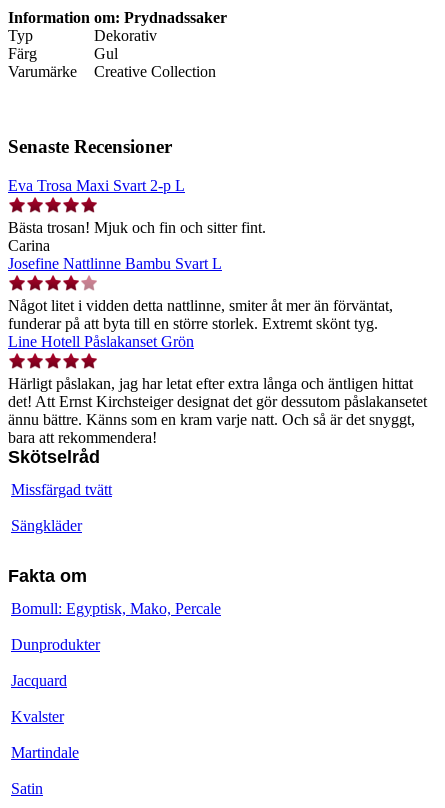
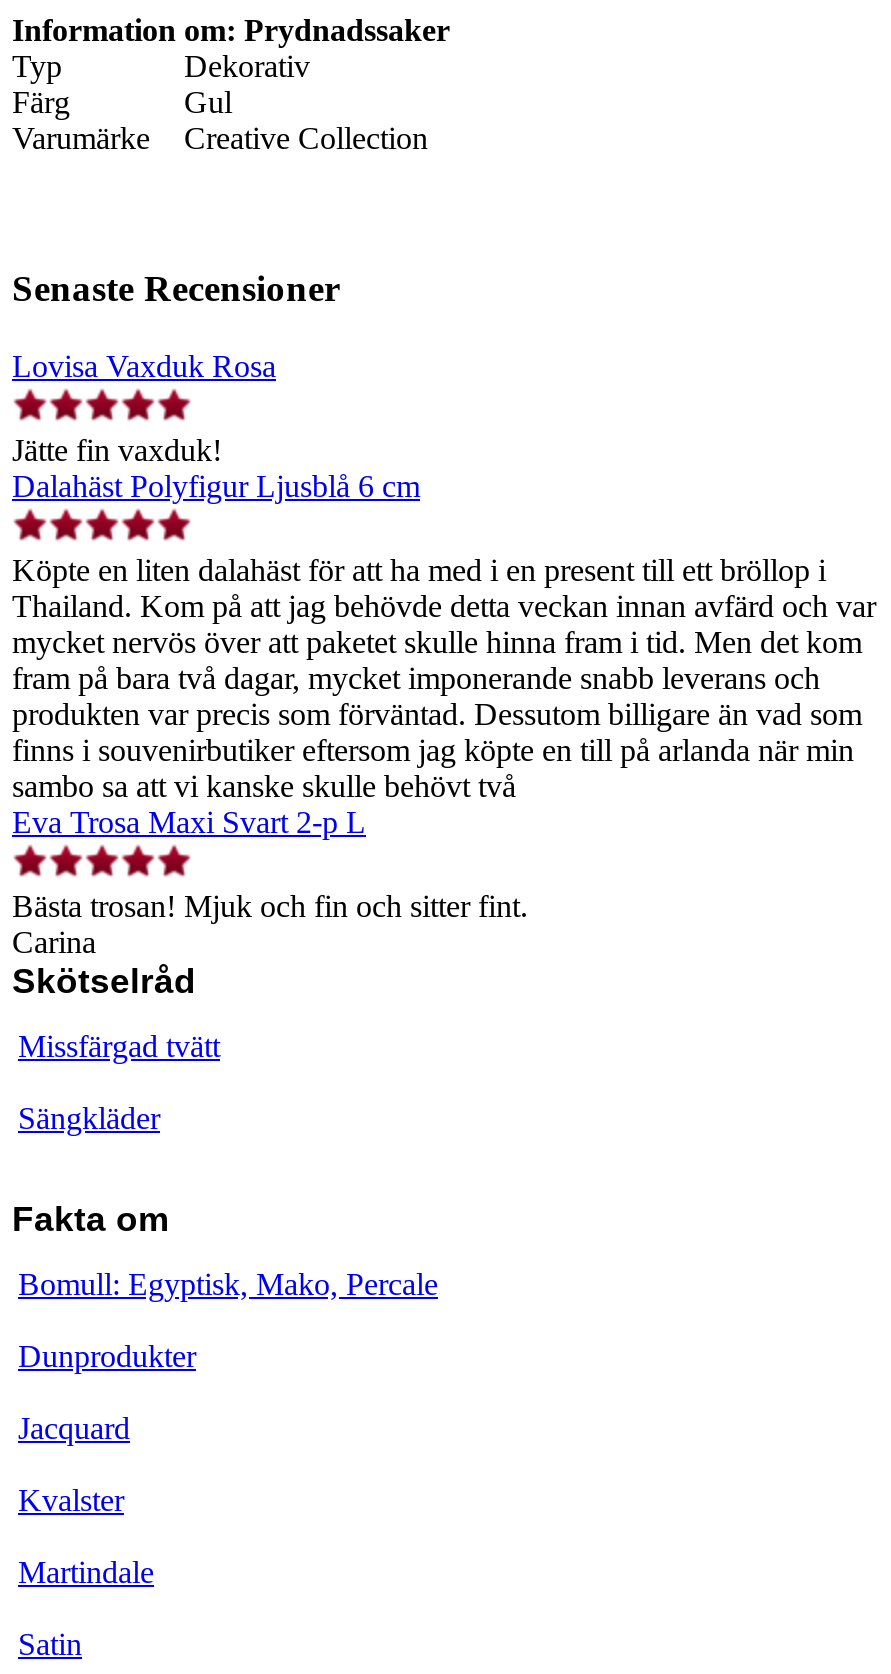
+ Lovisa Vaxduk Rosa
+ Jätte fin vaxduk!
+ Dalahäst Polyfigur Ljusblå 6 cm
+ Köpte en liten dalahäst för att ha med i en present till ett bröllop i
+ Thailand. Kom på att jag behövde detta veckan innan avfärd och var
+ mycket nervös över att paketet skulle hinna fram i tid. Men det kom
+ fram på bara två dagar, mycket imponerande snabb leverans och
+ produkten var precis som förväntad. Dessutom billigare än vad som
+ finns i souvenirbutiker eftersom jag köpte en till på arlanda när min
+ sambo sa att vi kanske skulle behövt två

moved down: Eva Trosa Maxi Svart 2-p L | Bästa trosan! Mjuk och fin och sitter fint. | Carina

- Josefine Nattlinne Bambu Svart L
- Något litet i vidden detta nattlinne, smiter åt mer än förväntat,
- funderar på att byta till en större storlek. Extremt skönt tyg.
- Line Hotell Påslakanset Grön
- Härligt påslakan, jag har letat efter extra långa och äntligen hittat
- det! Att Ernst Kirchsteiger designat det gör dessutom påslakansetet
- ännu bättre. Känns som en kram varje natt. Och så är det snyggt,
- bara att rekommendera!
